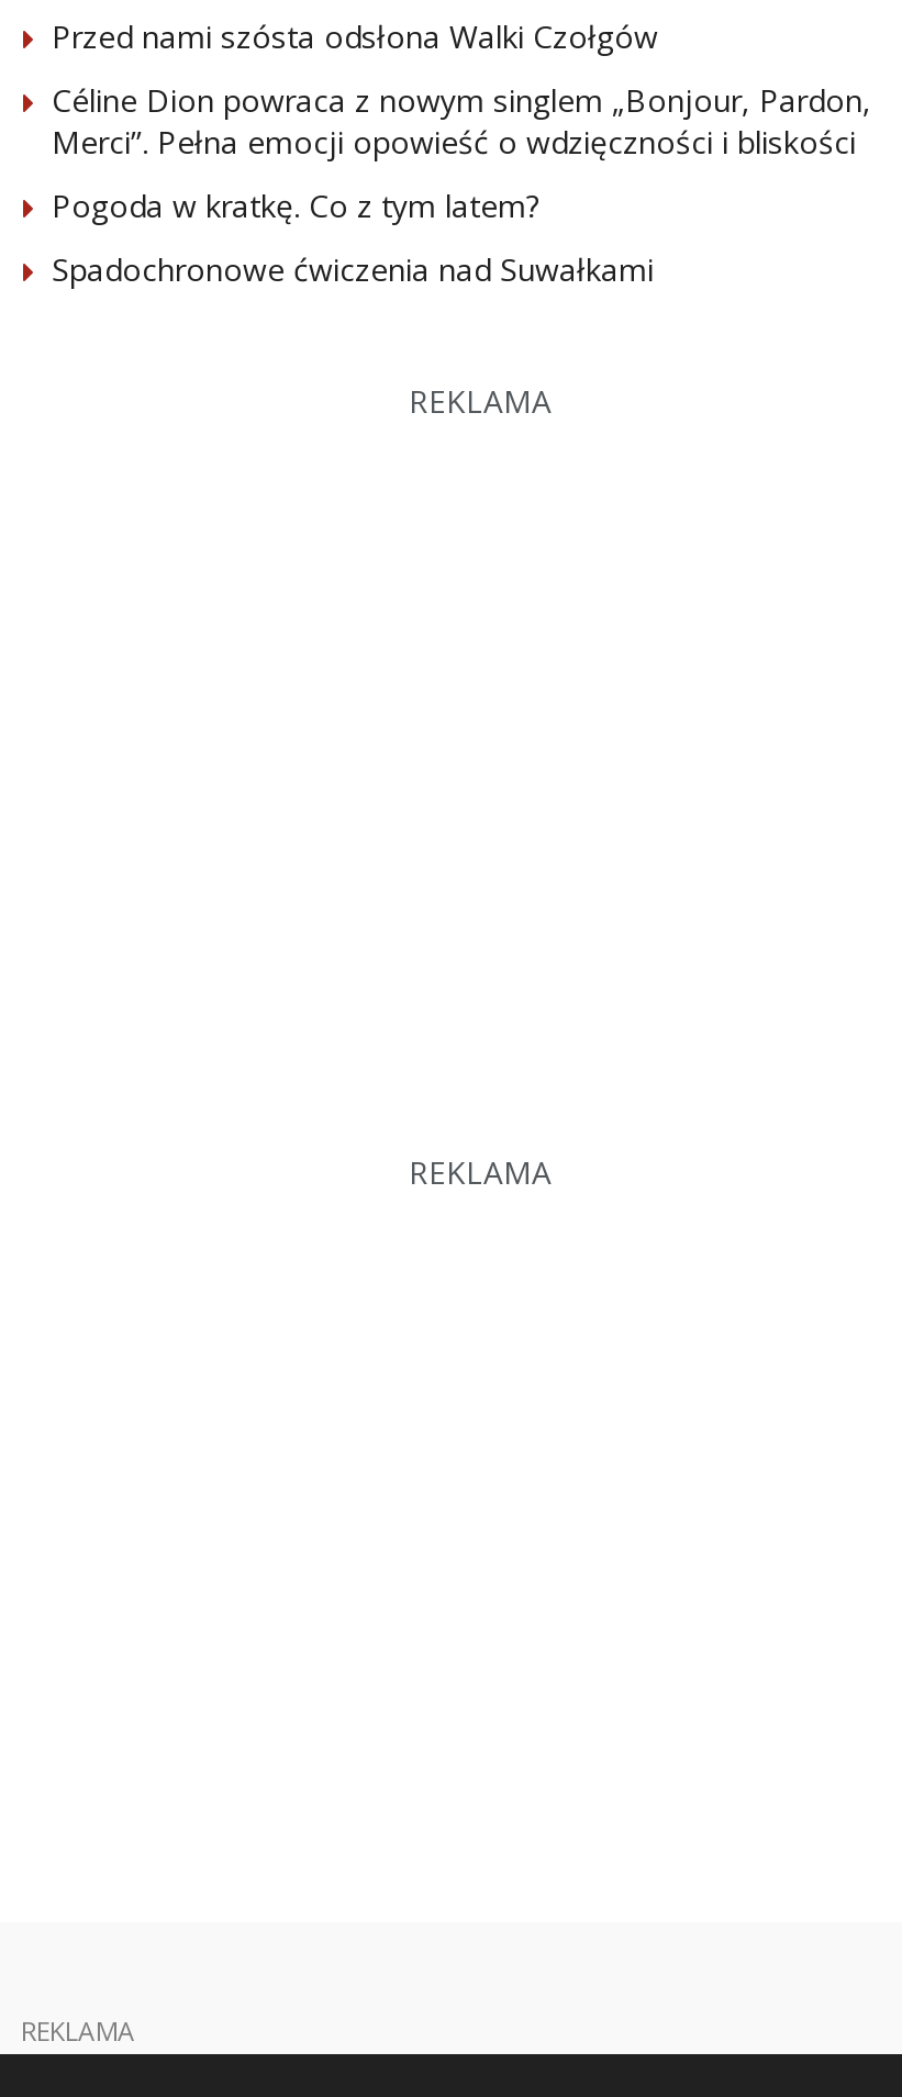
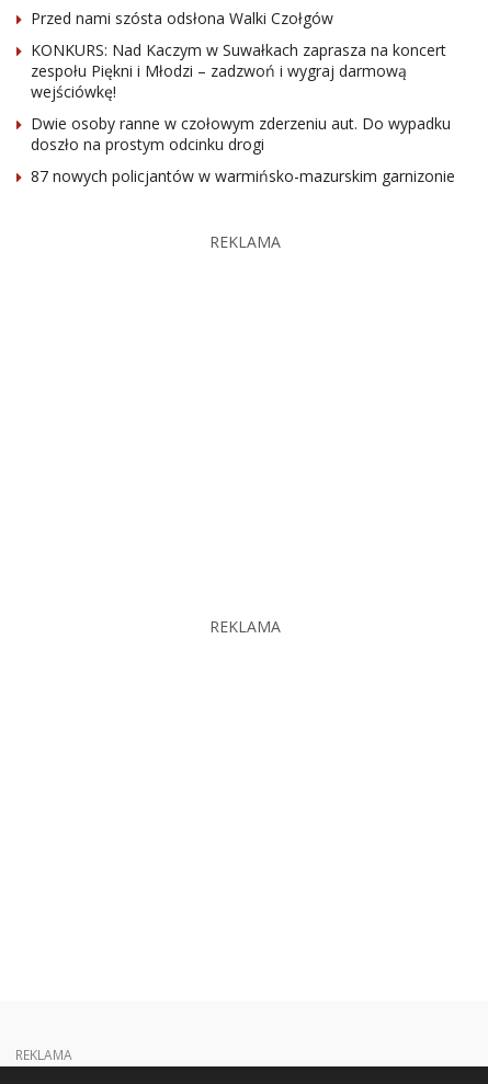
- Céline Dion powraca z nowym singlem „Bonjour, Pardon,
- Merci”. Pełna emocji opowieść o wdzięczności i bliskości
+ KONKURS: Nad Kaczym w Suwałkach zaprasza na koncert
+ zespołu Piękni i Młodzi – zadzwoń i wygraj darmową
+ wejściówkę!

- Pogoda w kratkę. Co z tym latem?
+ Dwie osoby ranne w czołowym zderzeniu aut. Do wypadku
+ doszło na prostym odcinku drogi

- Spadochronowe ćwiczenia nad Suwałkami
+ 87 nowych policjantów w warmińsko-mazurskim garnizonie
